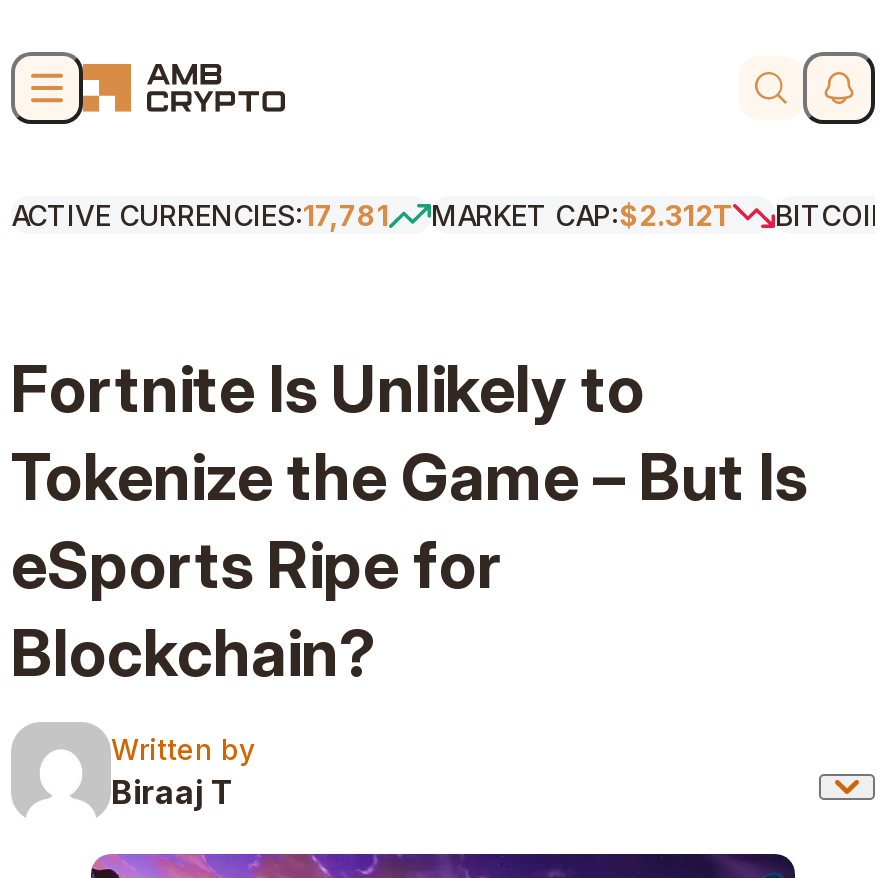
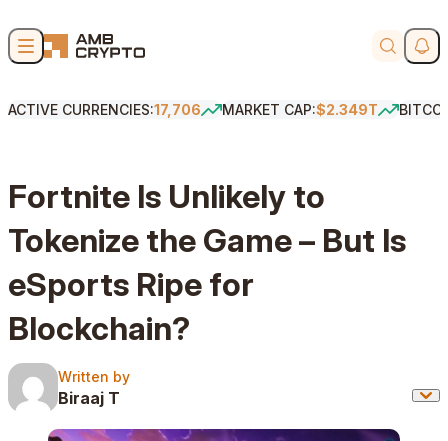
- ACTIVE CURRENCIES:17,781
+ ACTIVE CURRENCIES:17,706

- MARKET CAP:$2.312T
+ MARKET CAP:$2.349T
